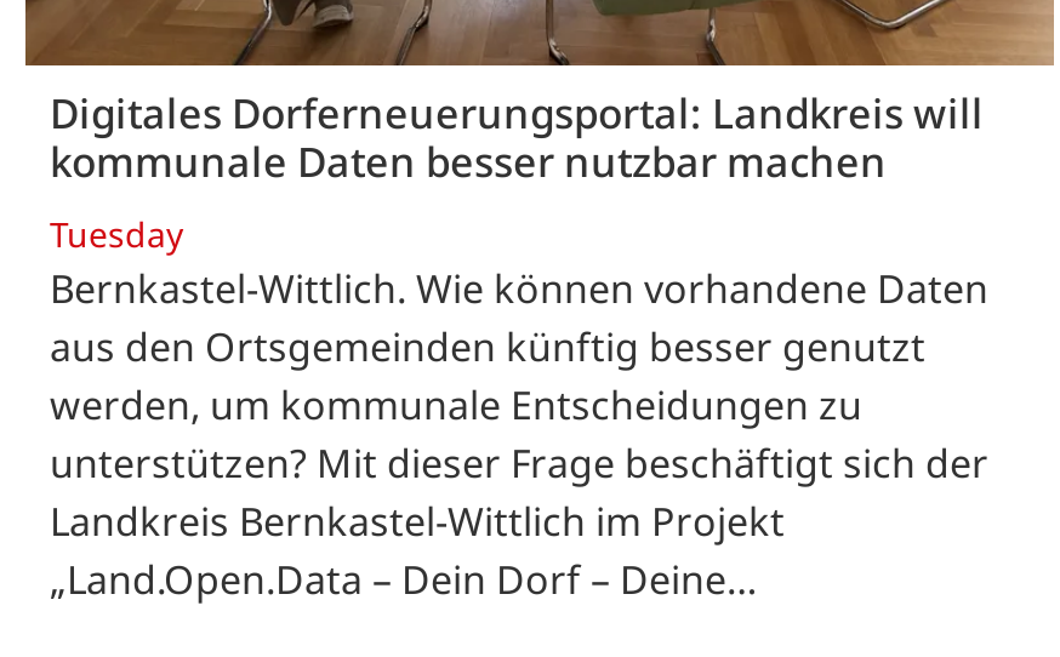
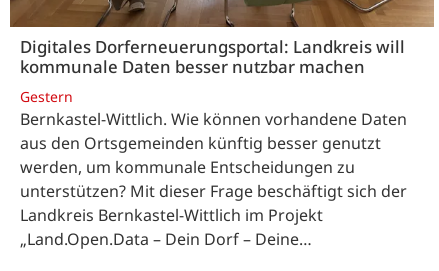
- Tuesday
+ Gestern
